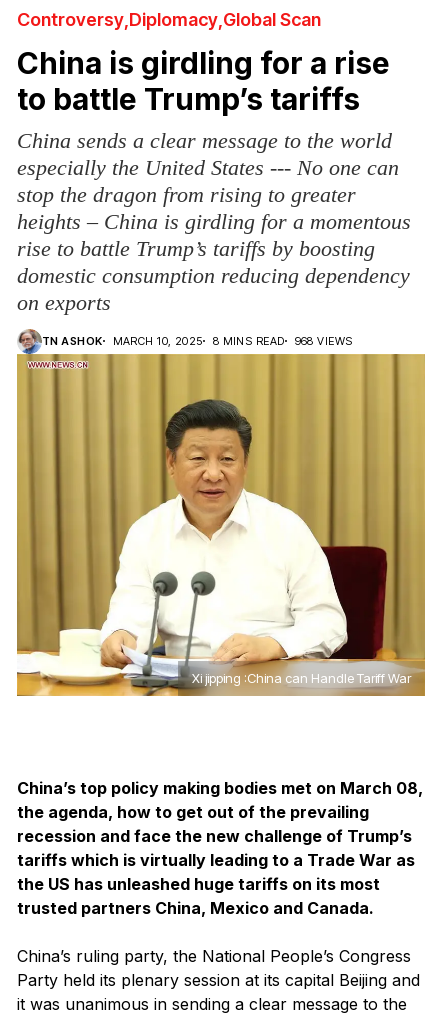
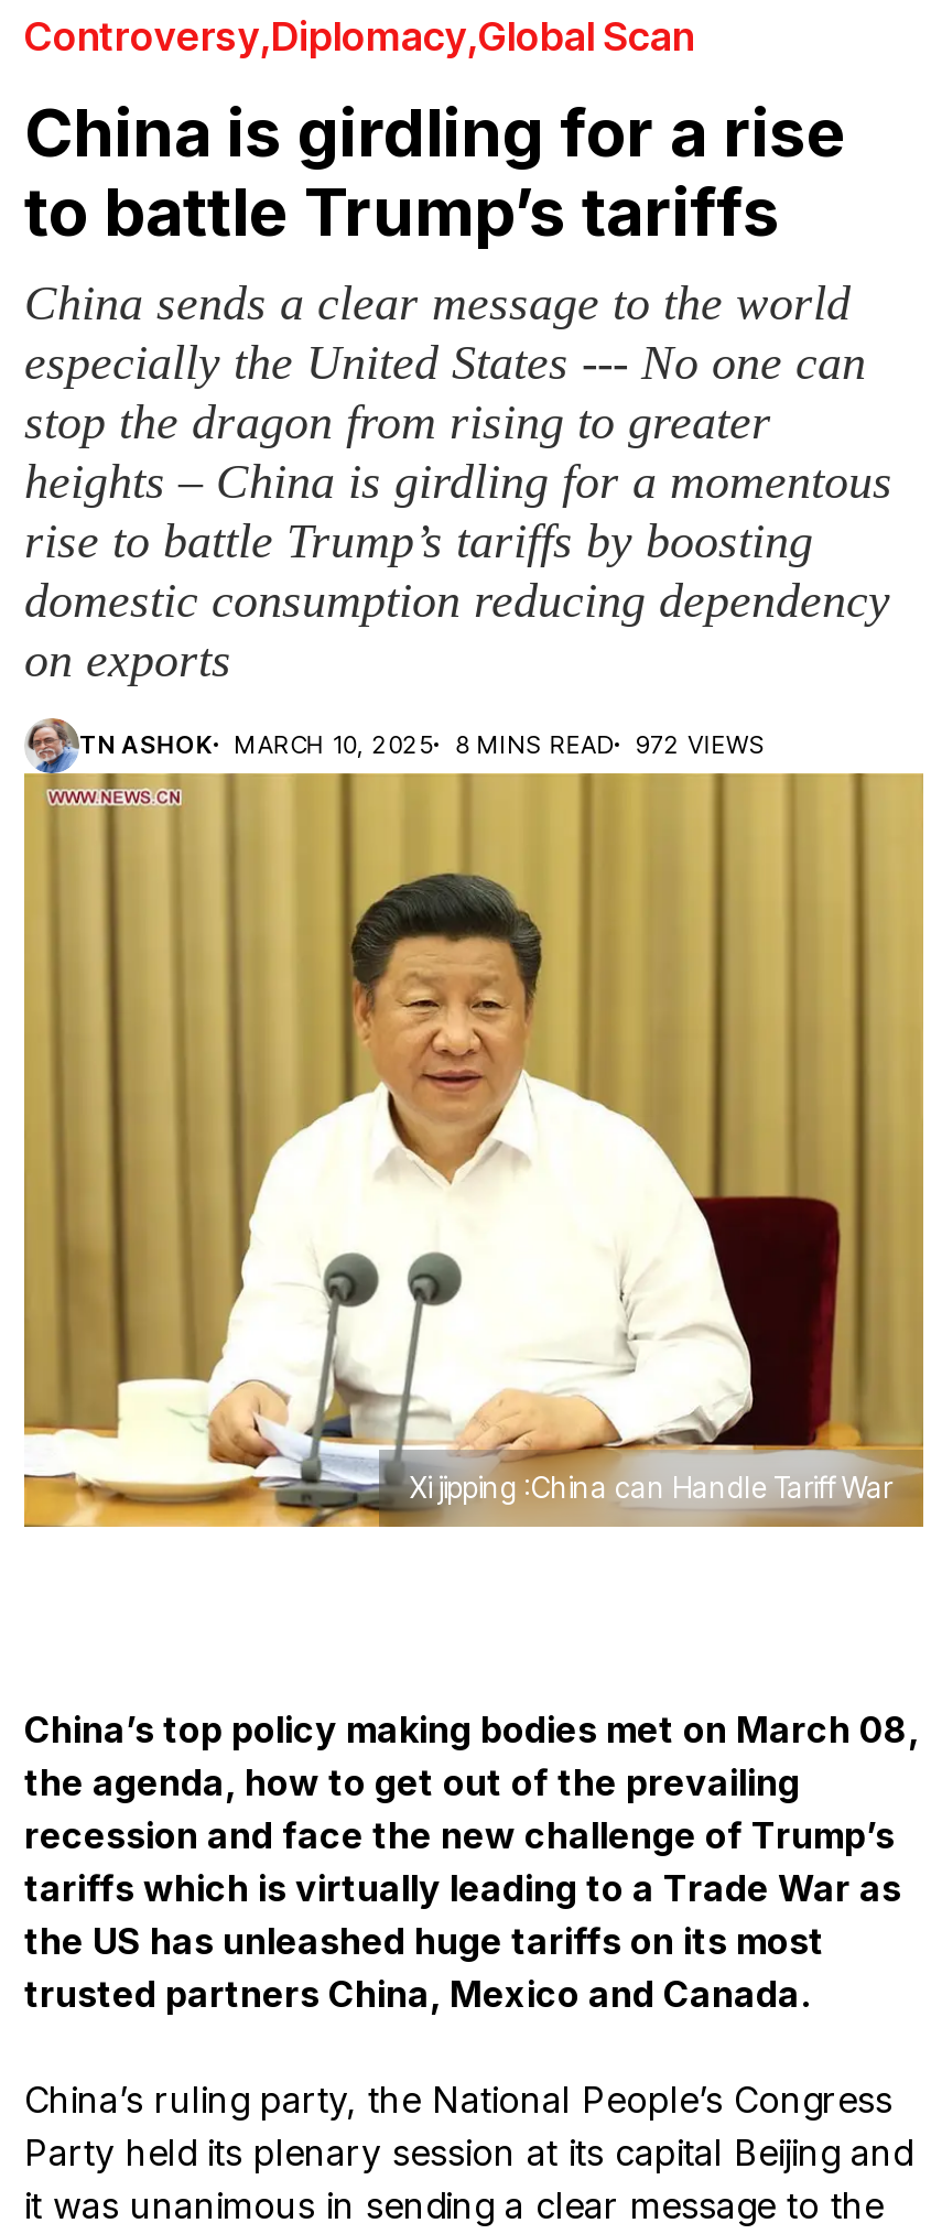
- TN ASHOK MARCH 10, 2025 8 MINS READ 968 VIEWS
+ TN ASHOK MARCH 10, 2025 8 MINS READ 972 VIEWS
